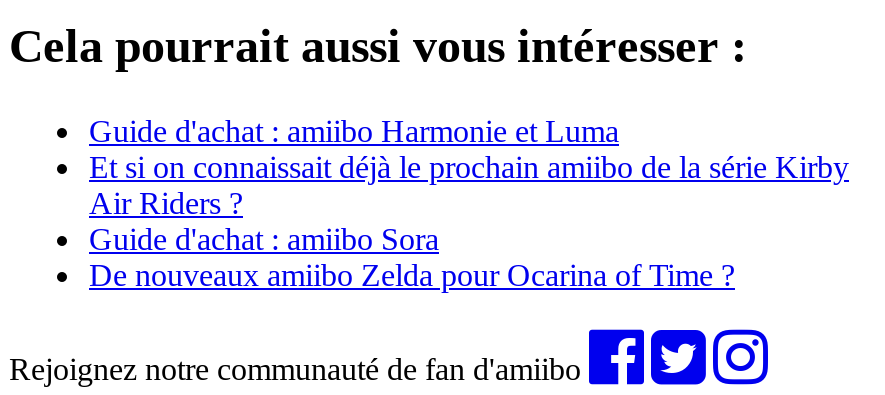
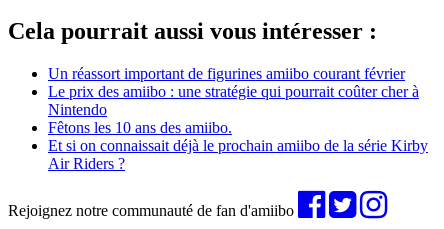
- Guide d'achat : amiibo Harmonie et Luma
+ Un réassort important de figurines amiibo courant février
+ Le prix des amiibo : une stratégie qui pourrait coûter cher à
+ Nintendo
+ Fêtons les 10 ans des amiibo.

moved down: Et si on connaissait déjà le prochain amiibo de la série Kirby | Air Riders ?

- Guide d'achat : amiibo Sora
- De nouveaux amiibo Zelda pour Ocarina of Time ?
